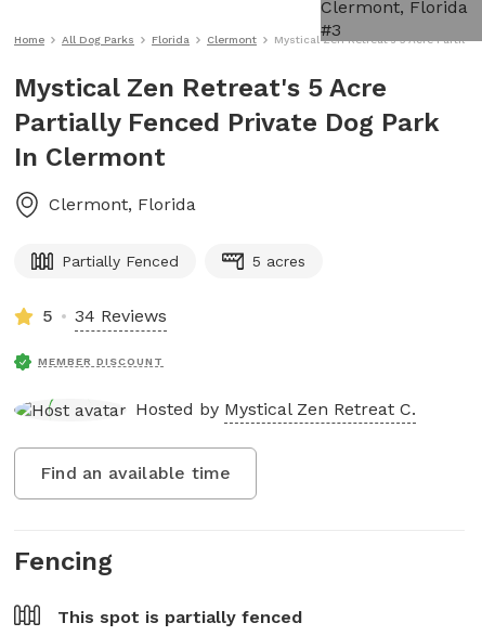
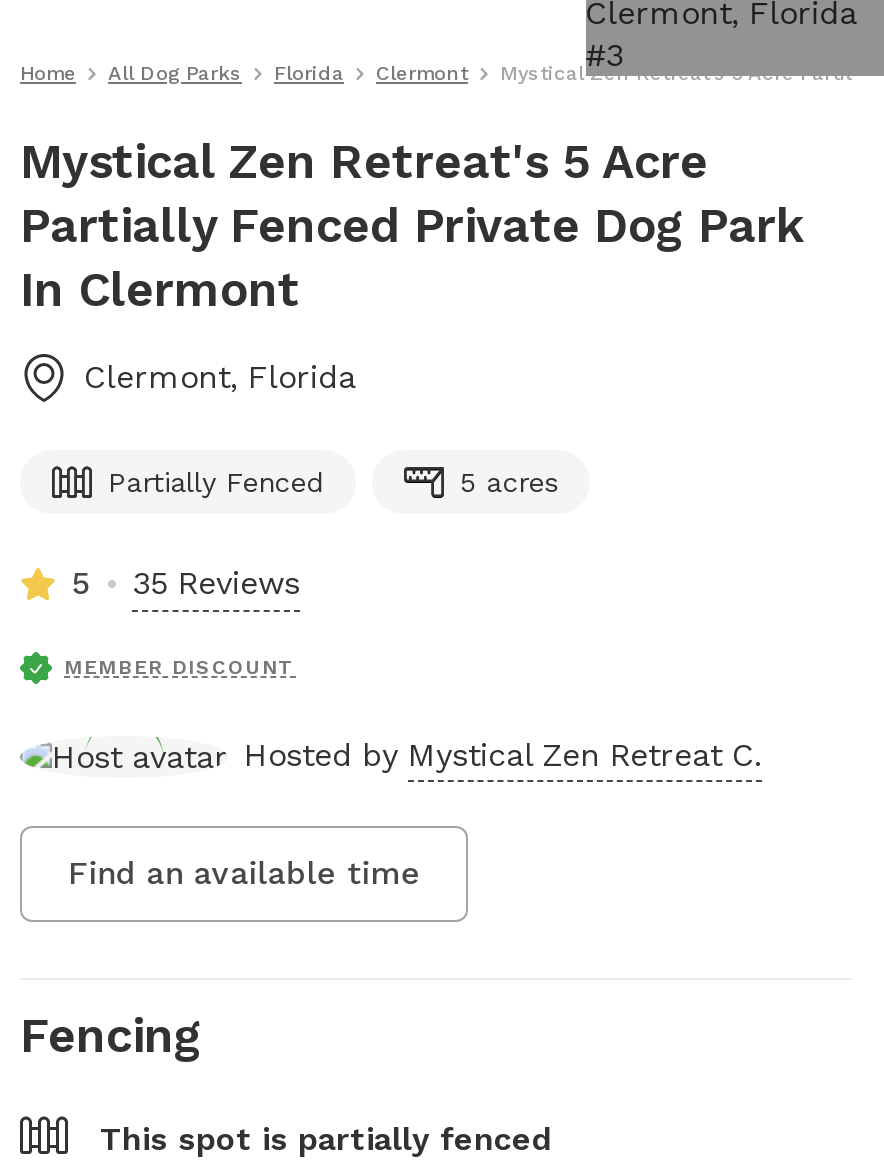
- 5 34 Reviews
+ 5 35 Reviews
